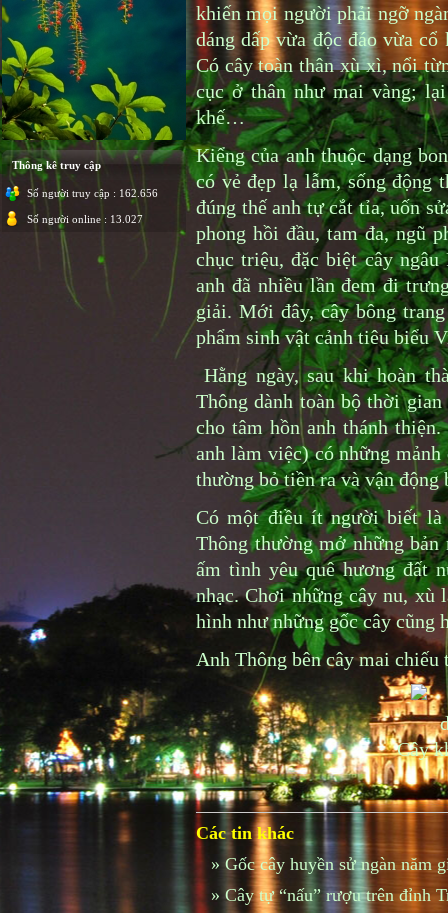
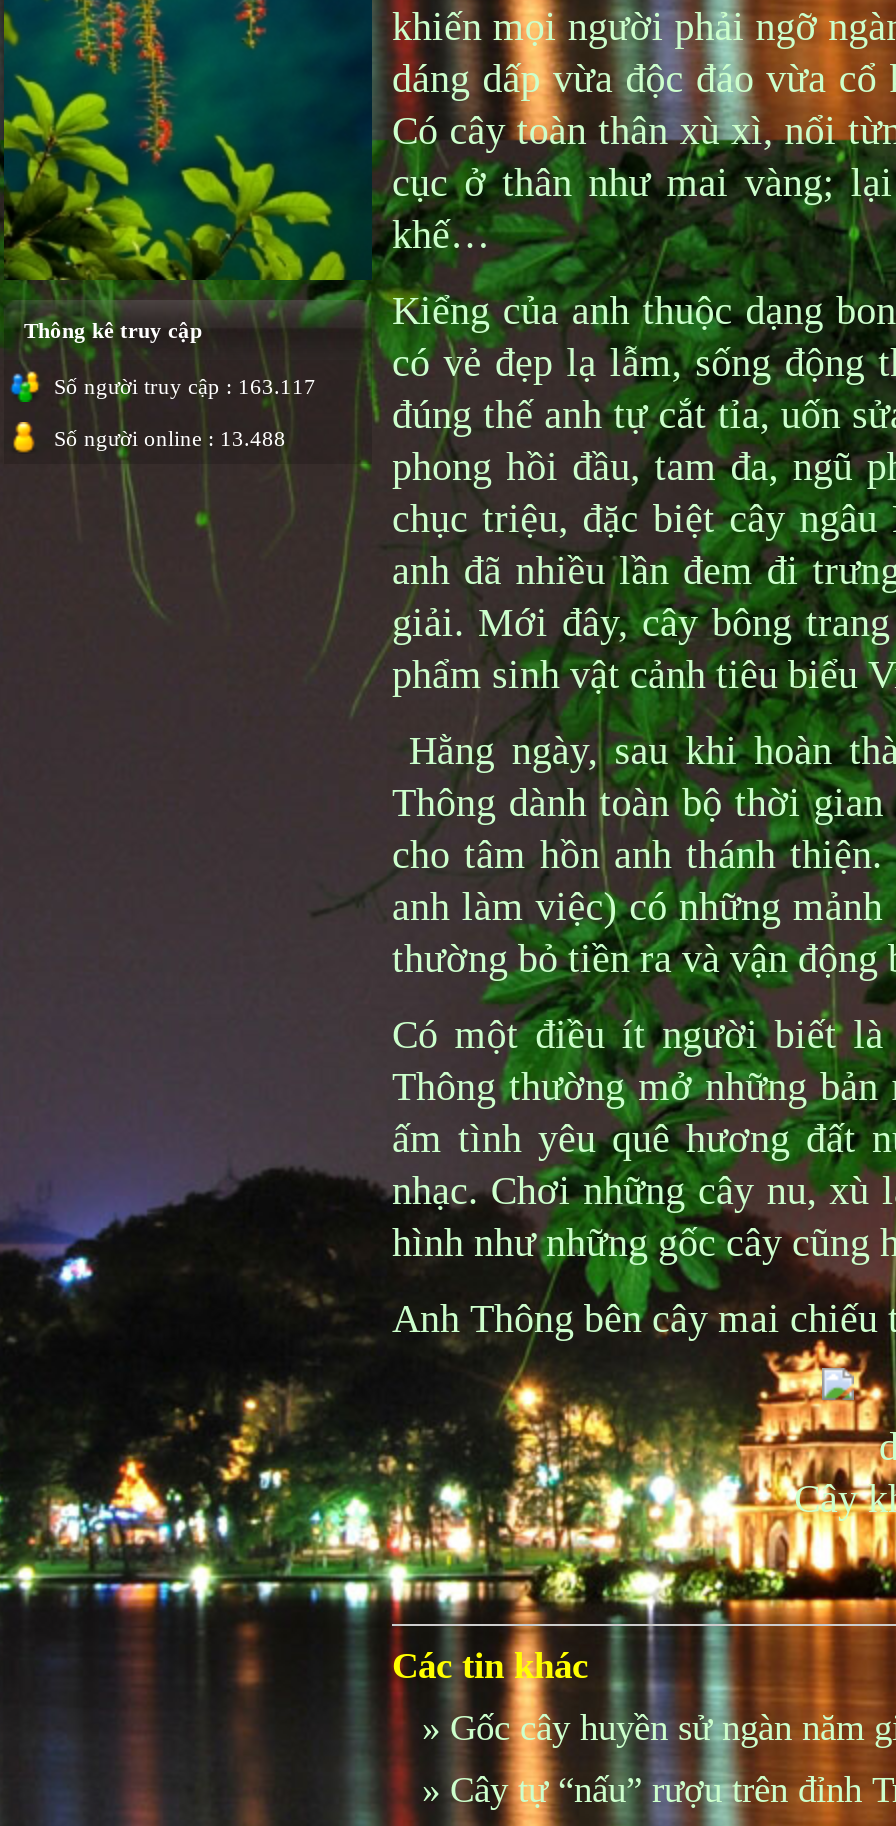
- Số người truy cập : 162.656
+ Số người truy cập : 163.117

- Số người online : 13.027
+ Số người online : 13.488
